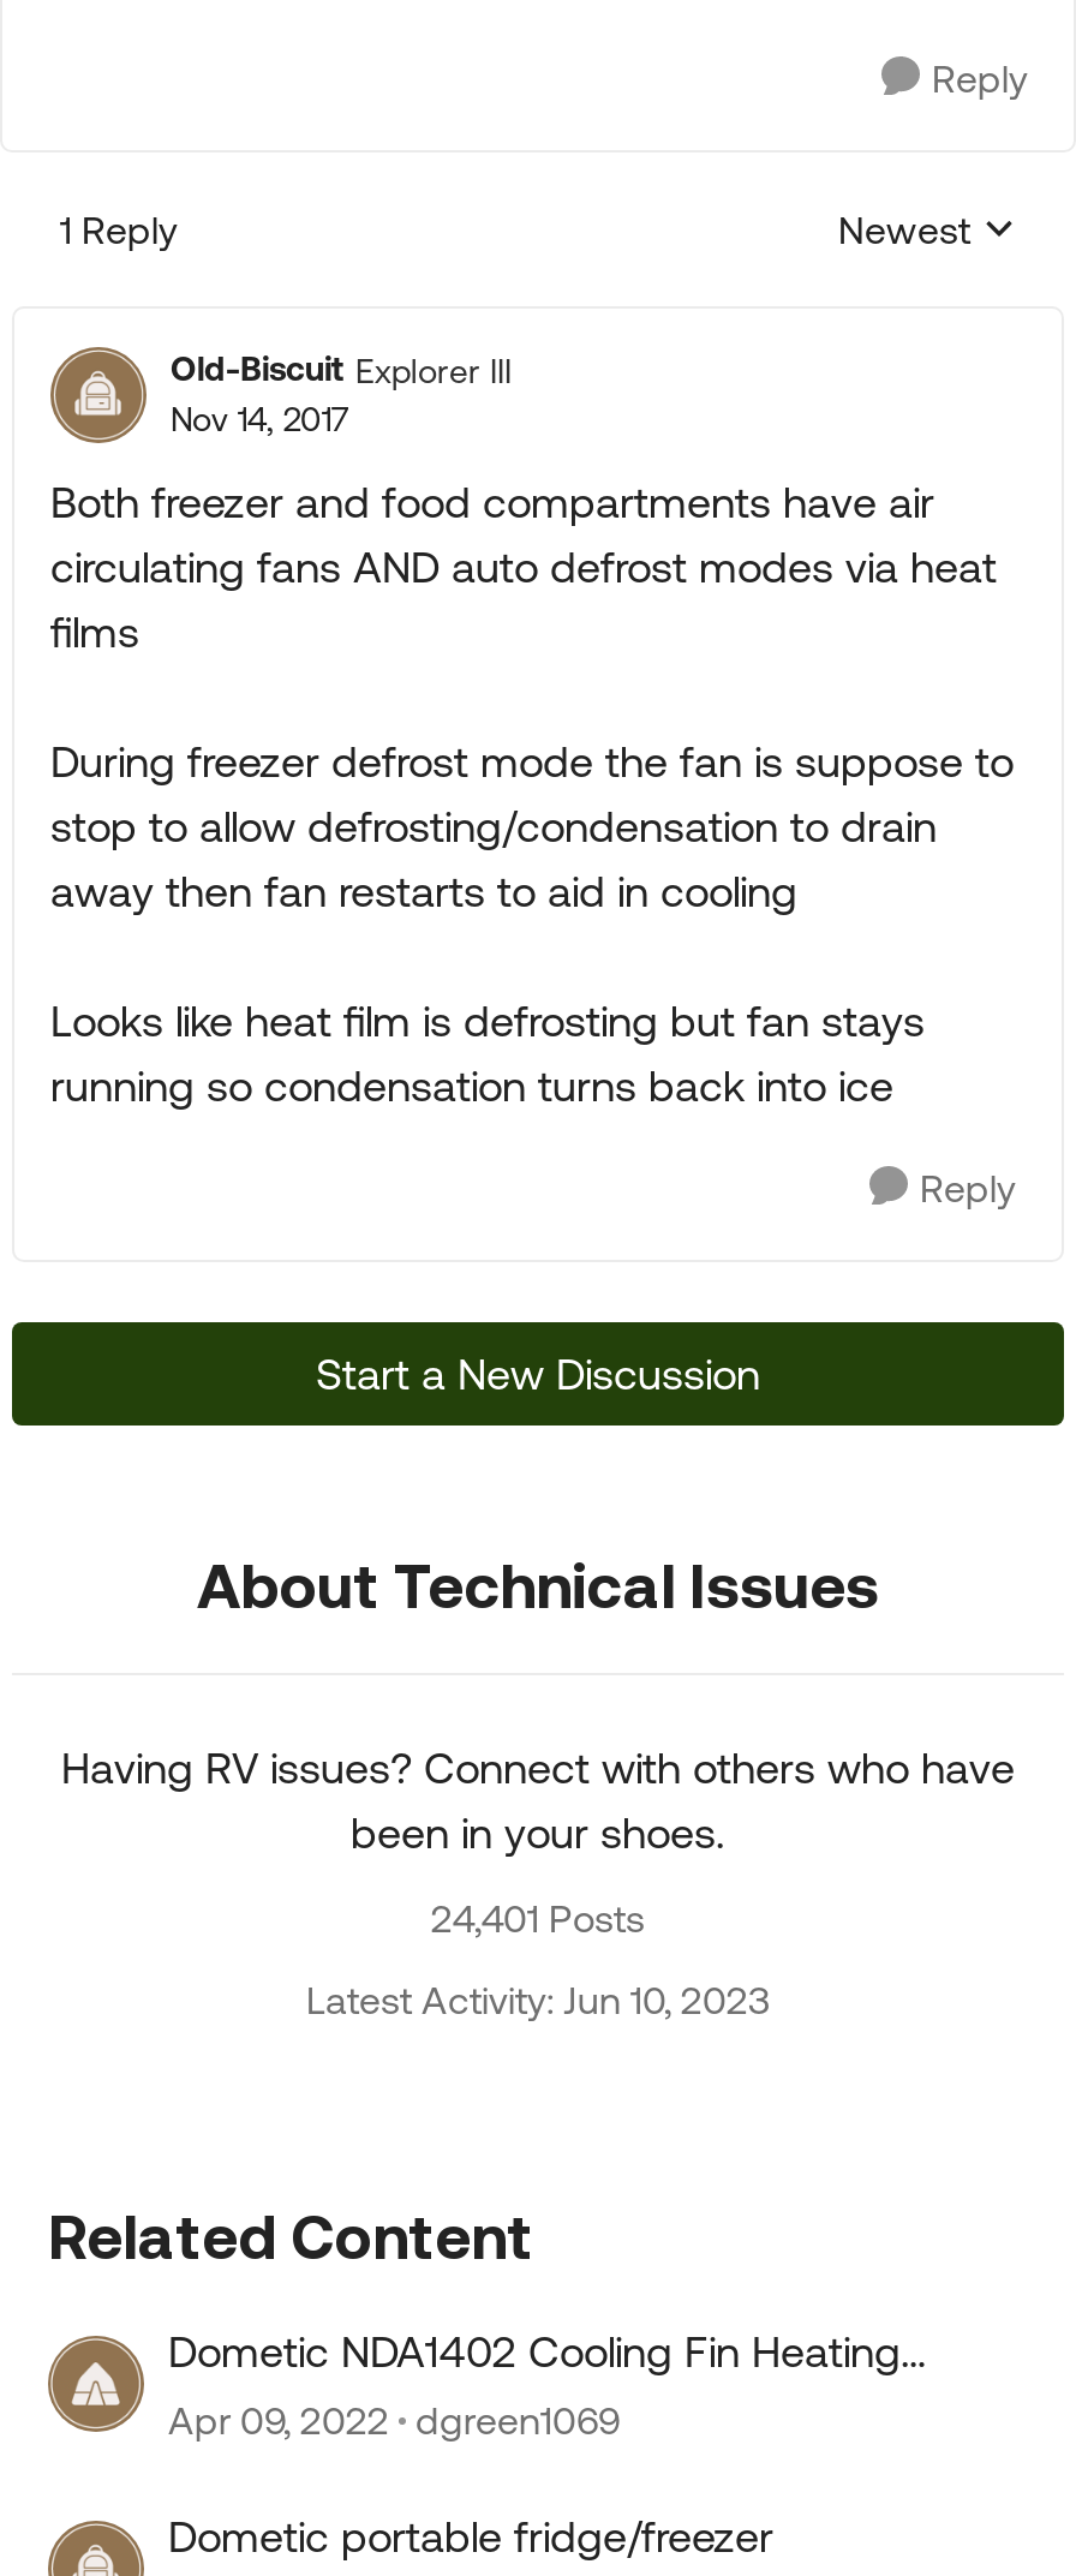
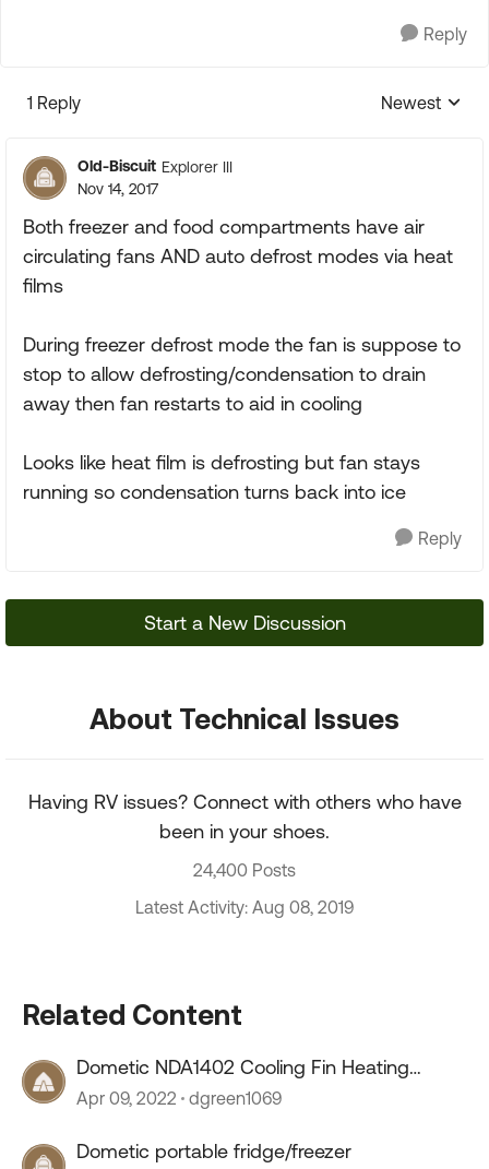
- 24,401 Posts
+ 24,400 Posts

- Latest Activity: Jun 10, 2023
+ Latest Activity: Aug 08, 2019
